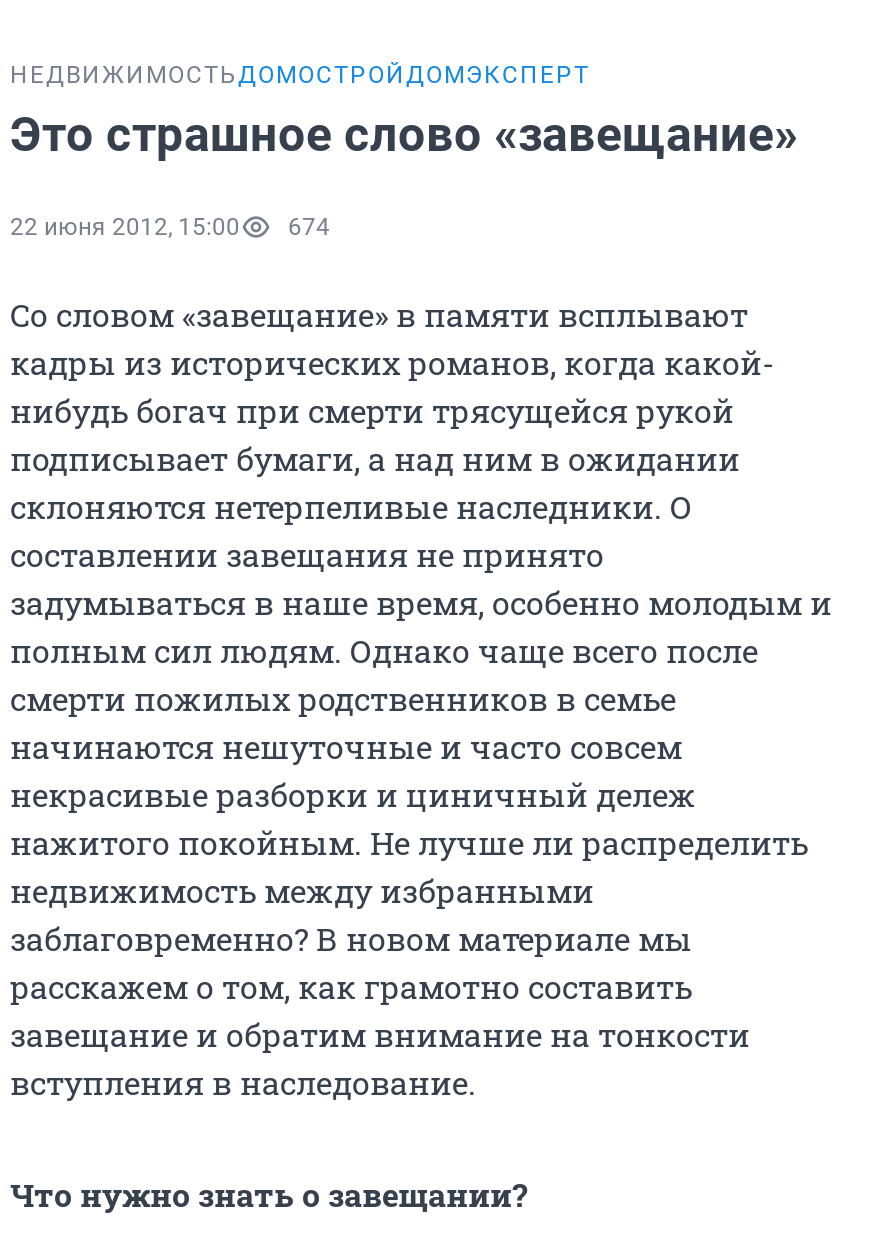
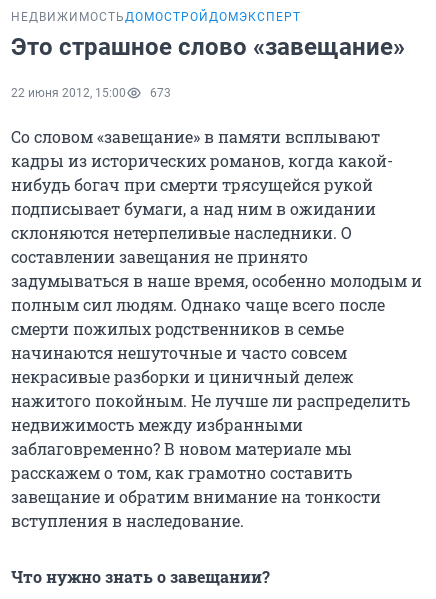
- 22 июня 2012, 15:00 674
+ 22 июня 2012, 15:00 673
